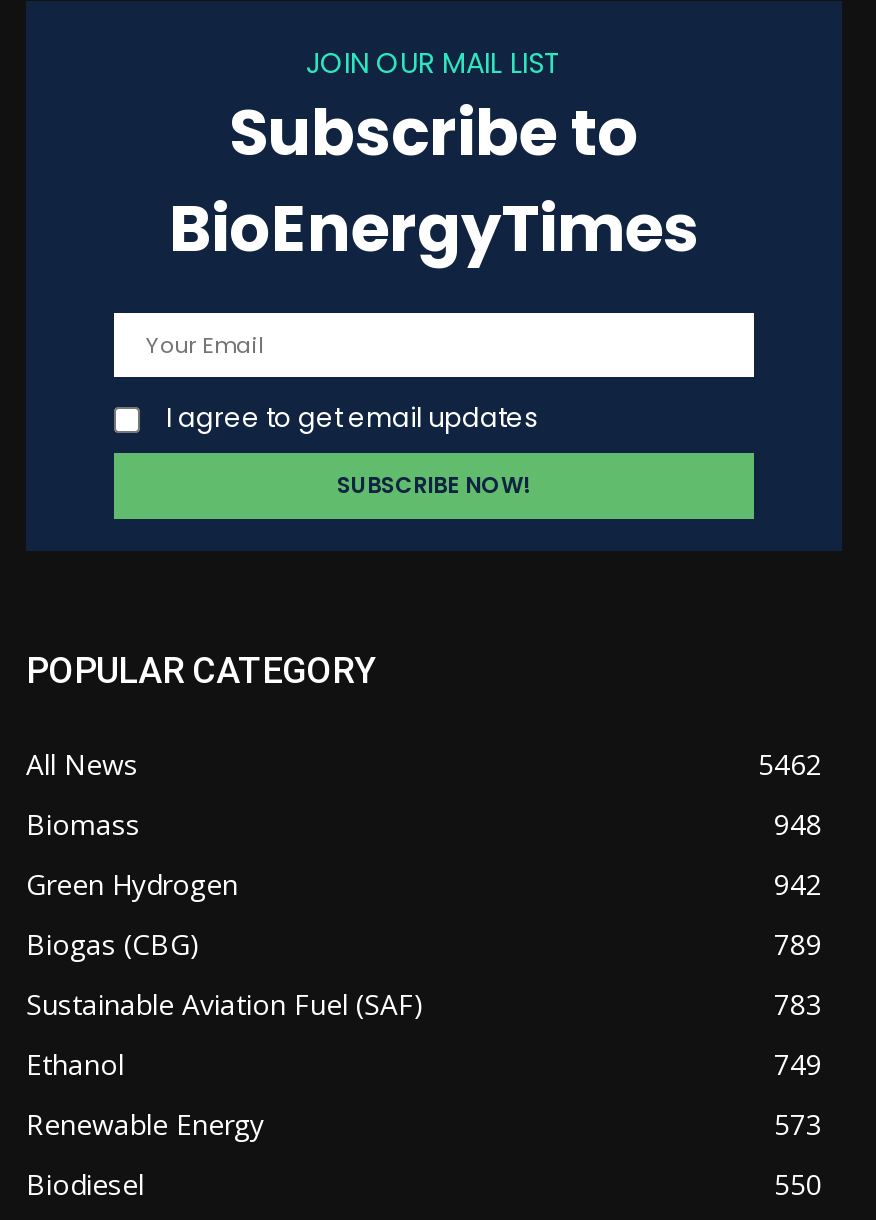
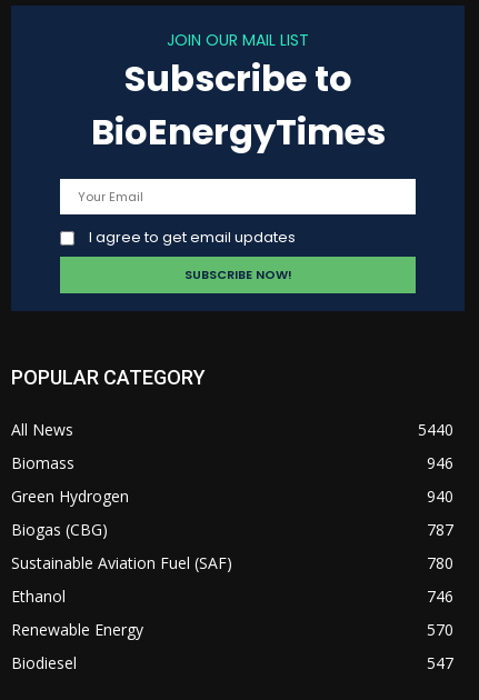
- 5462
+ 5440

- 948
+ 946

- 942
+ 940

- 789
+ 787

- 783
+ 780

- 749
+ 746

- 573
+ 570

- 550
+ 547
